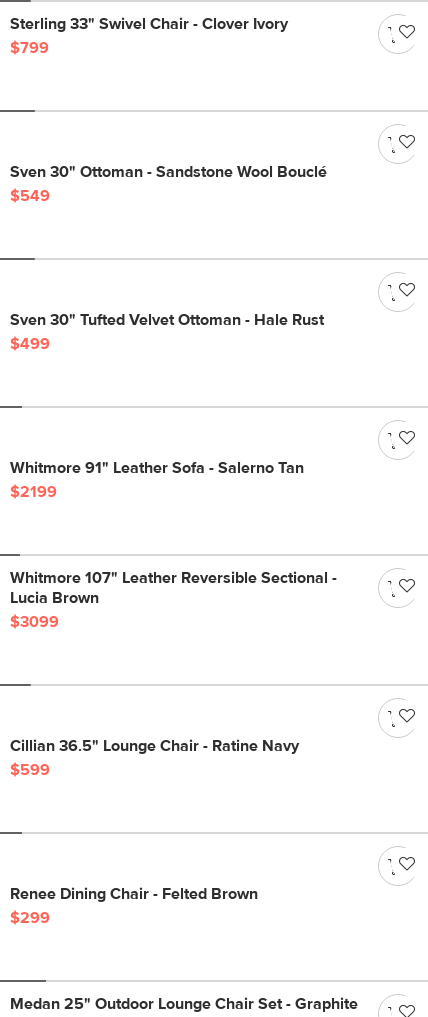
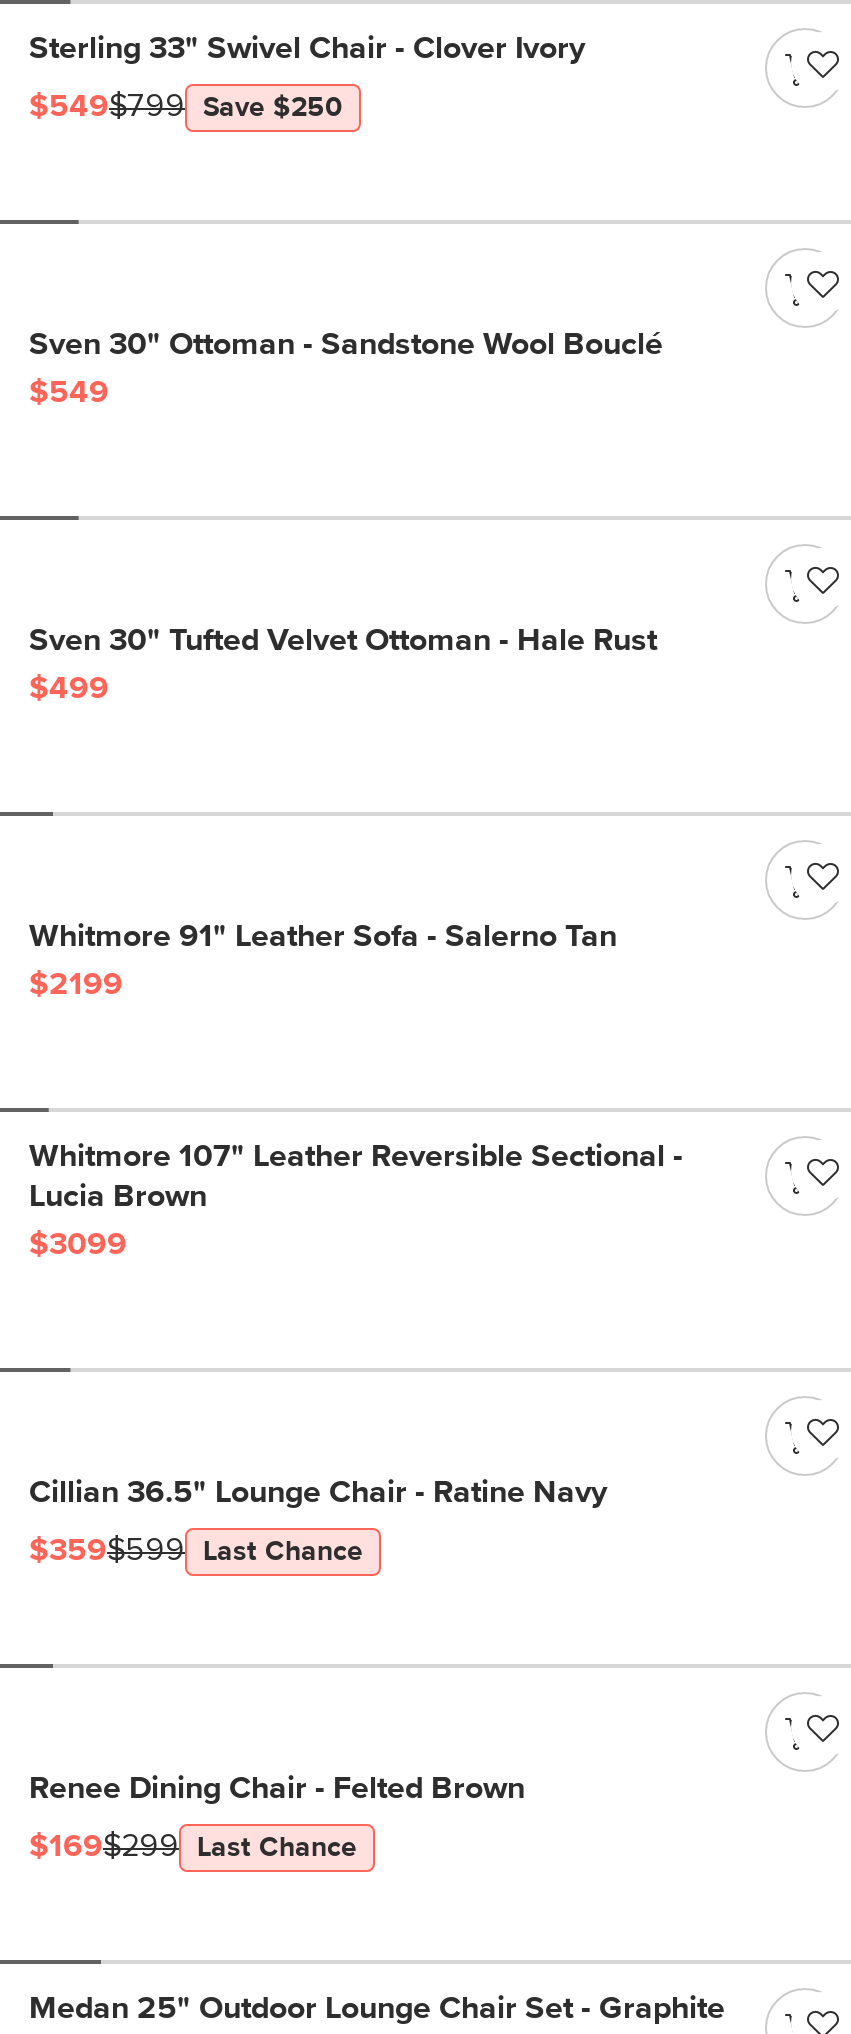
- $799
+ $549$799
+ Save $250

- $599
+ $359$599
+ Last Chance

- $299
+ $169$299
+ Last Chance
